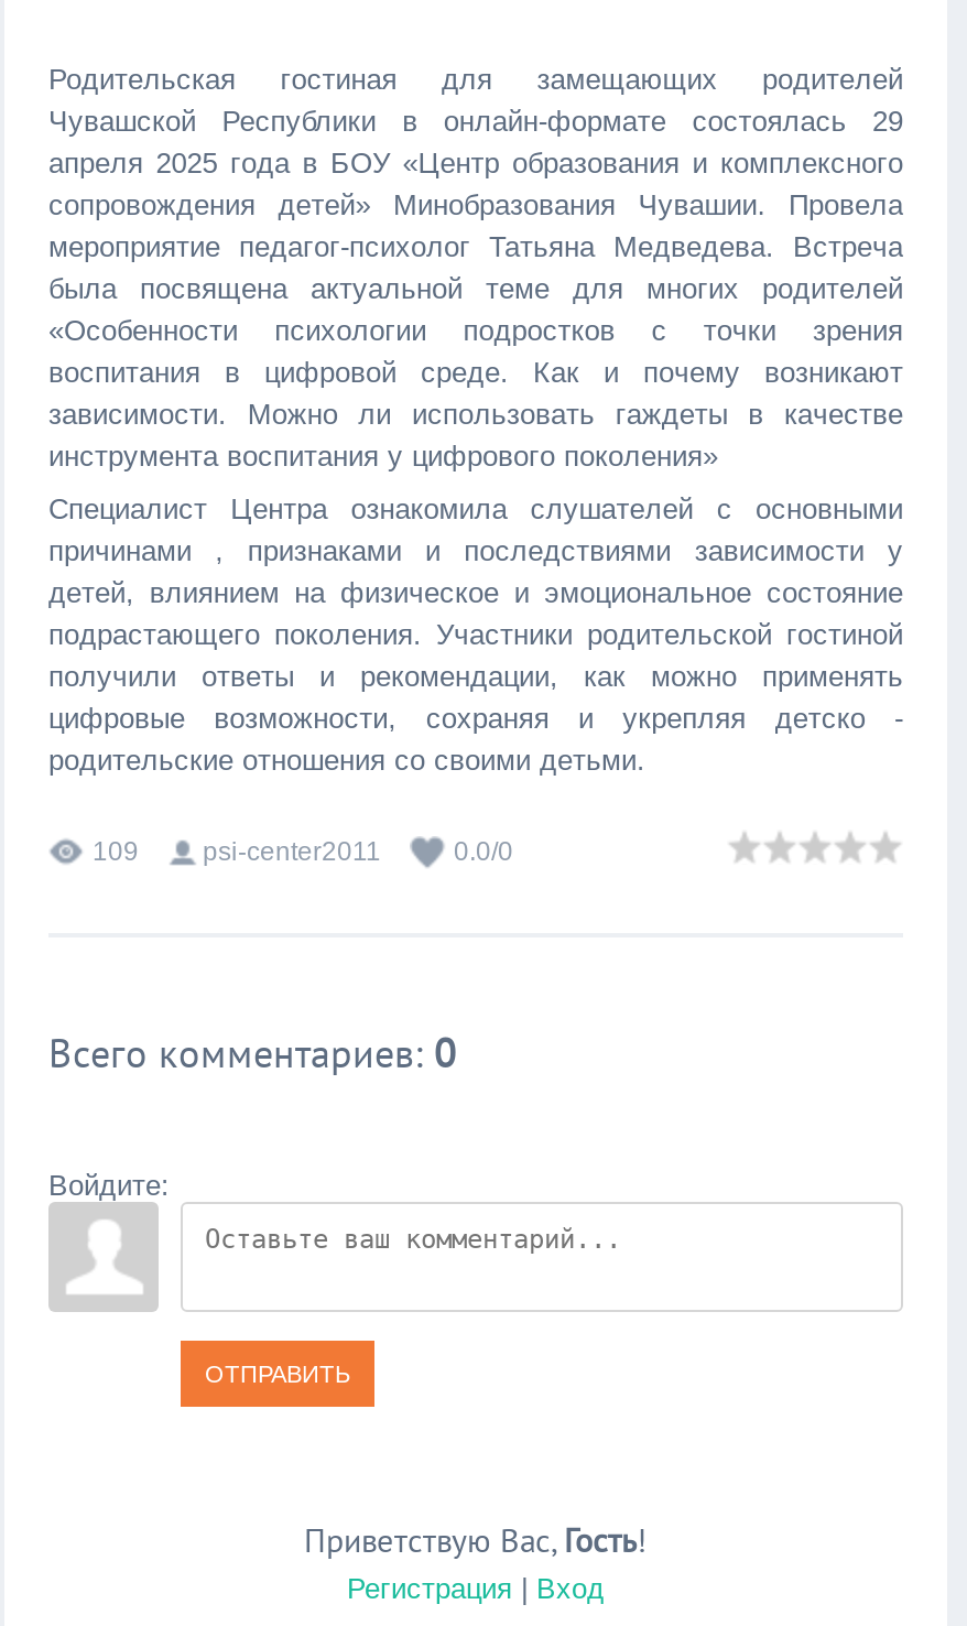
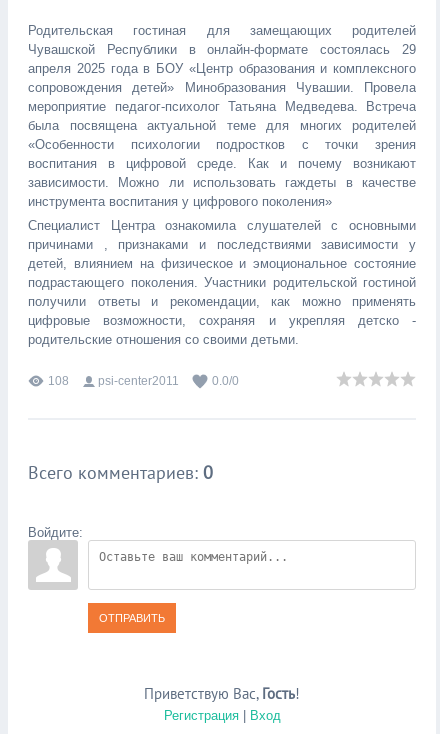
- 109
+ 108
